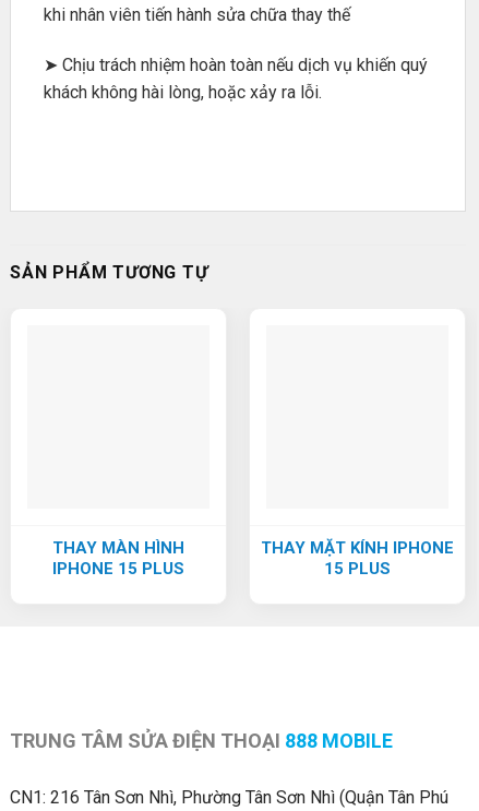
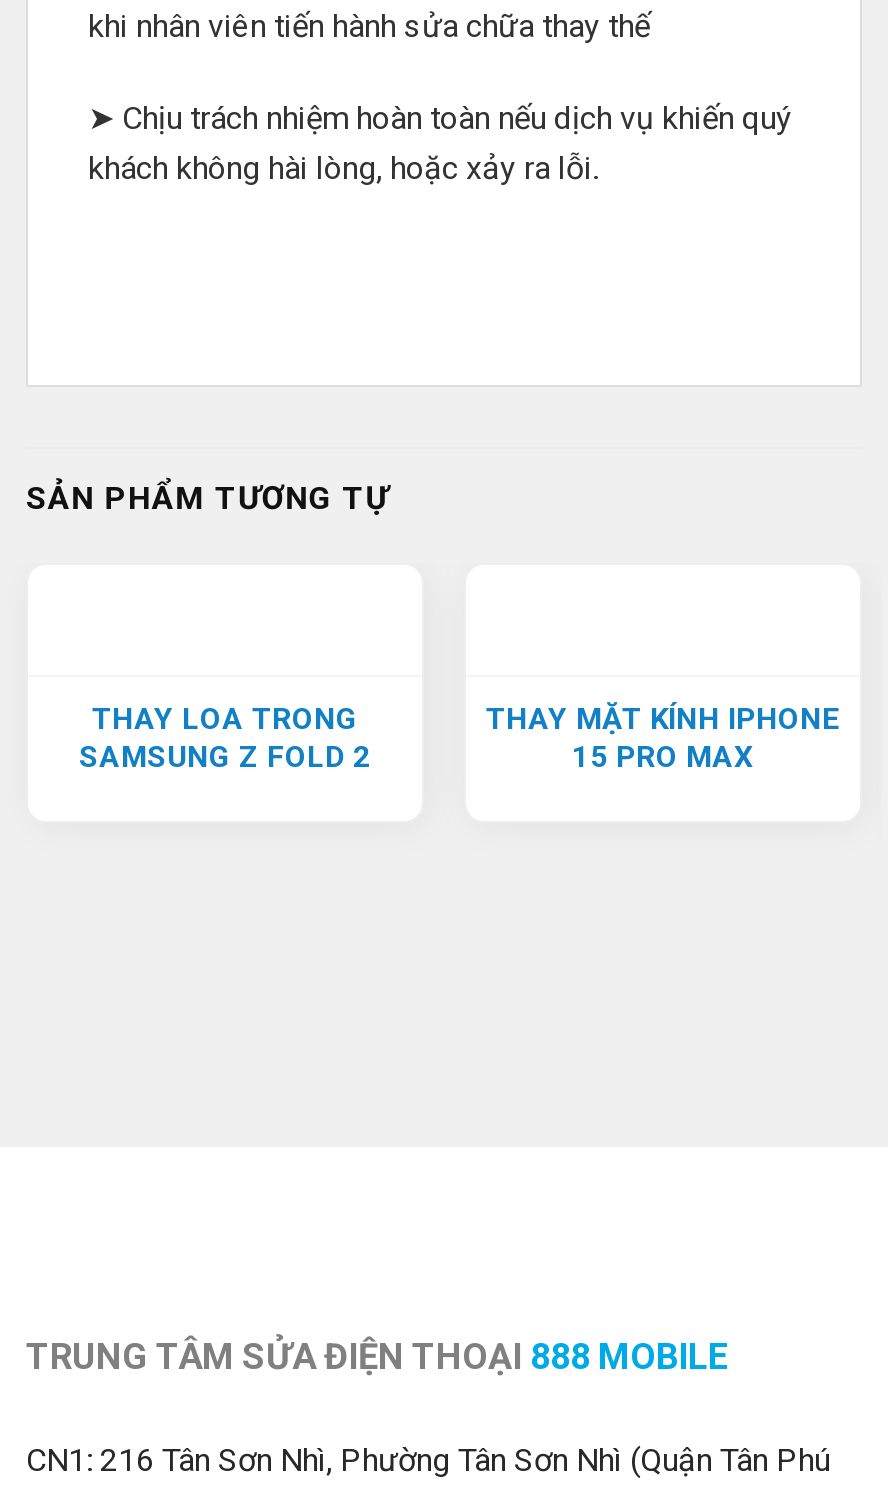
- THAY MÀN HÌNH
- IPHONE 15 PLUS
+ THAY LOA TRONG
+ SAMSUNG Z FOLD 2

moved up: THAY MẶT KÍNH IPHONE

- 15 PLUS
+ 15 PRO MAX
